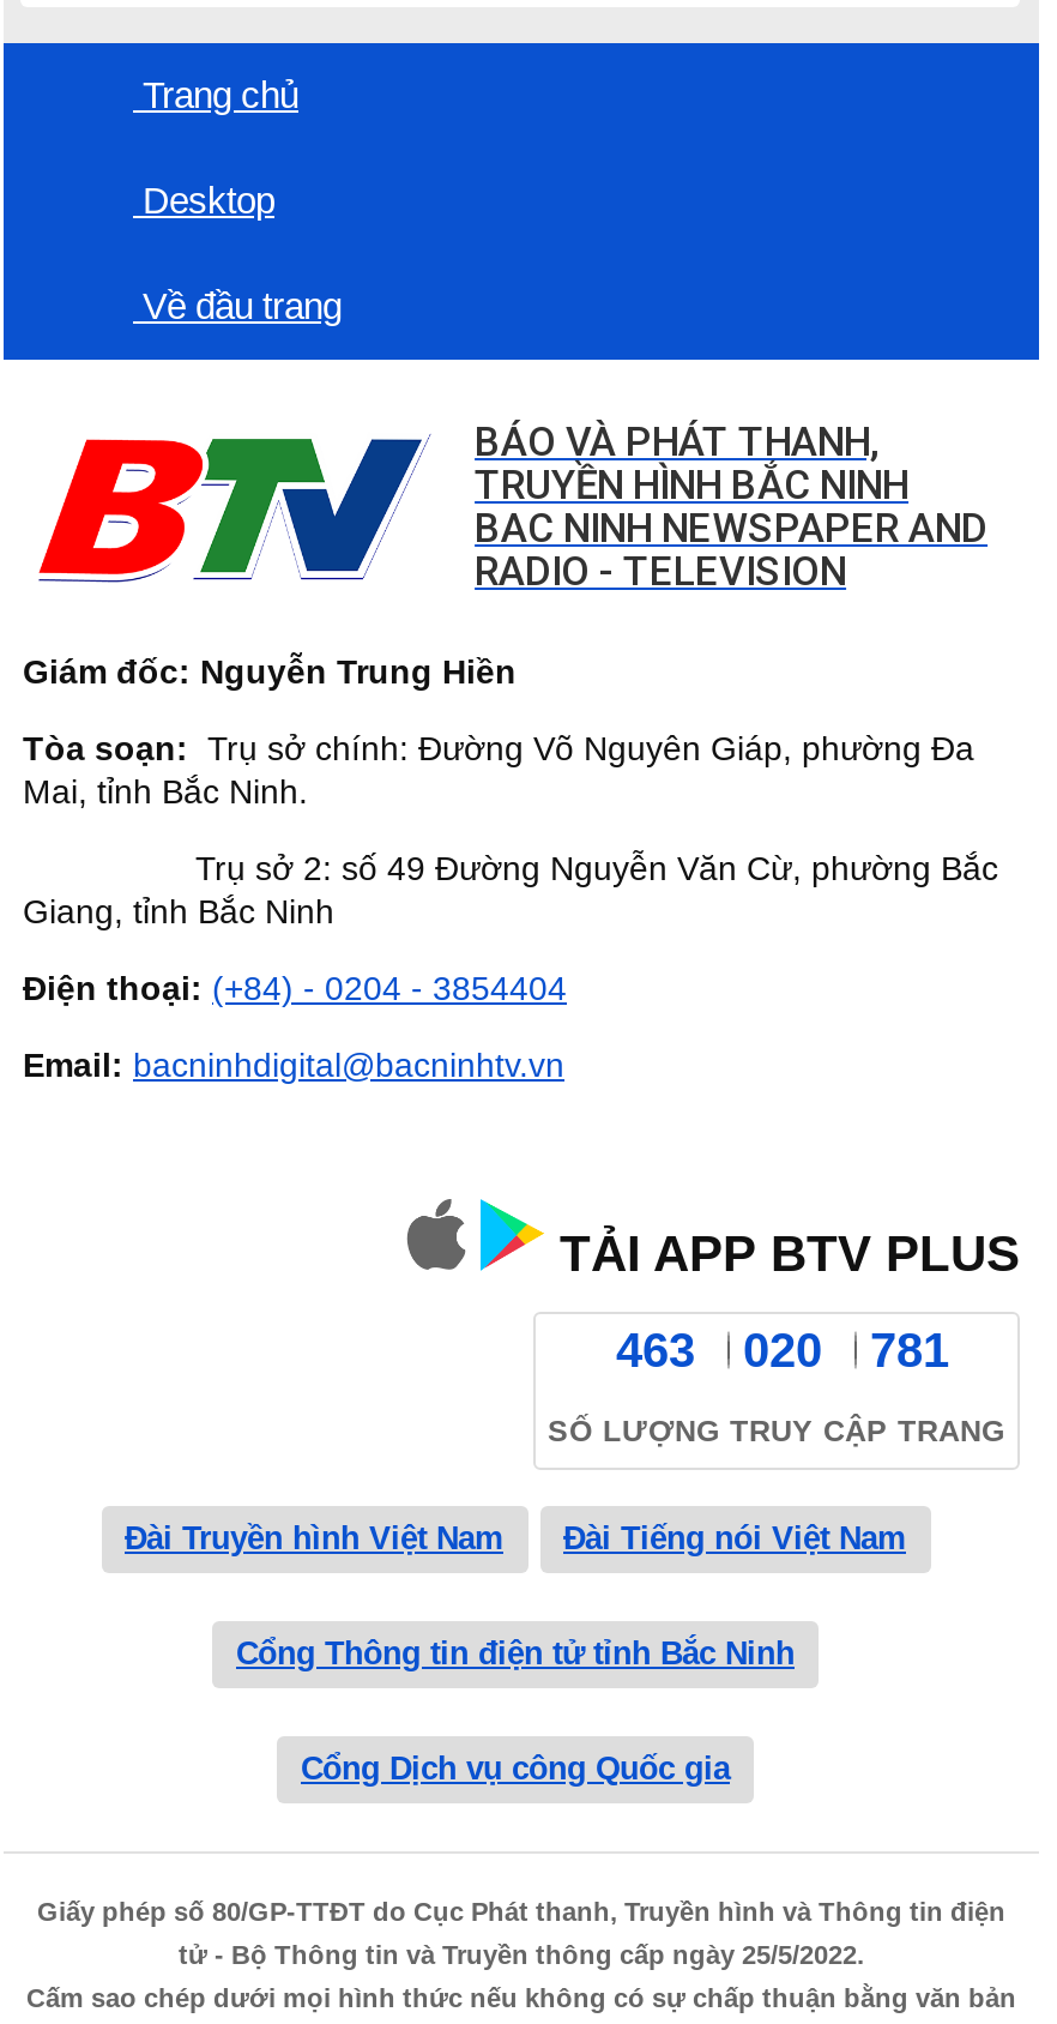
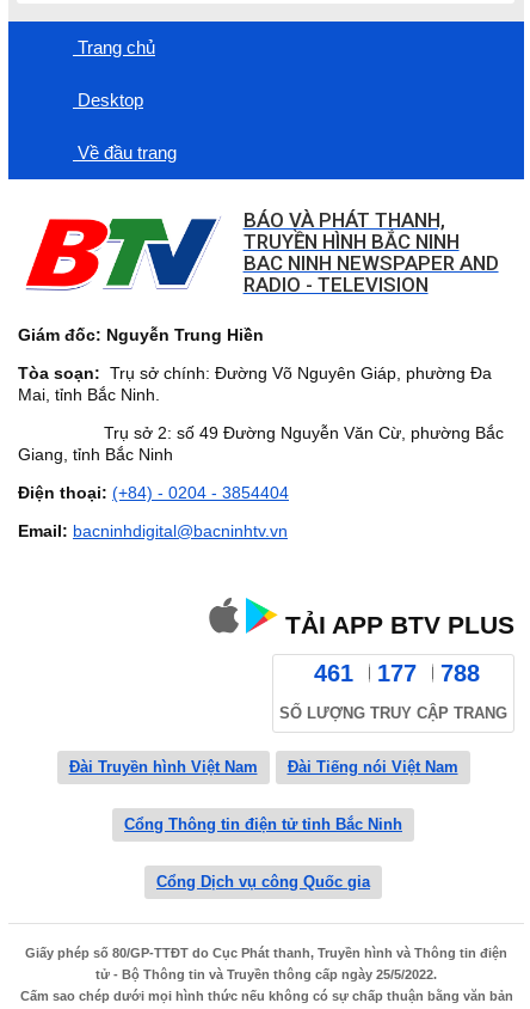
- 463
+ 461

- 020
+ 177

- 781
+ 788
